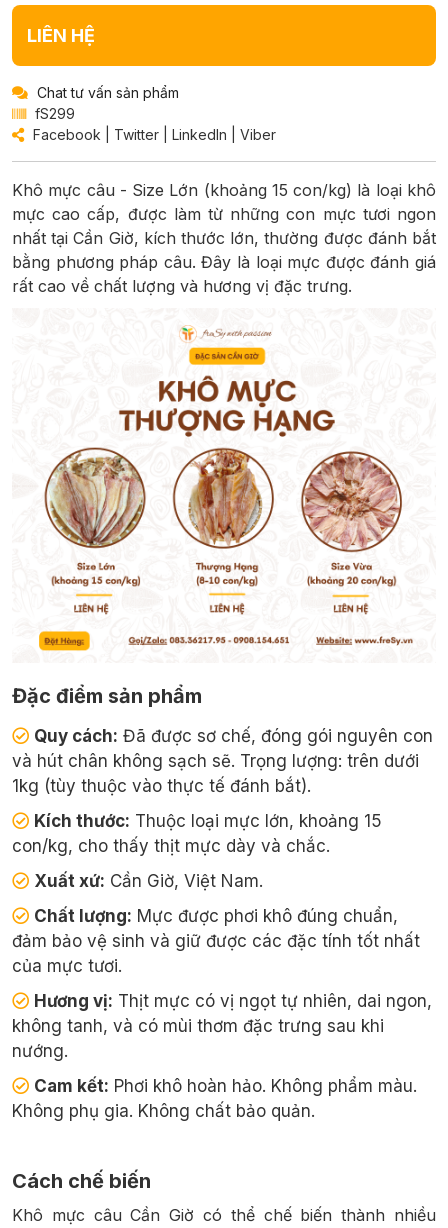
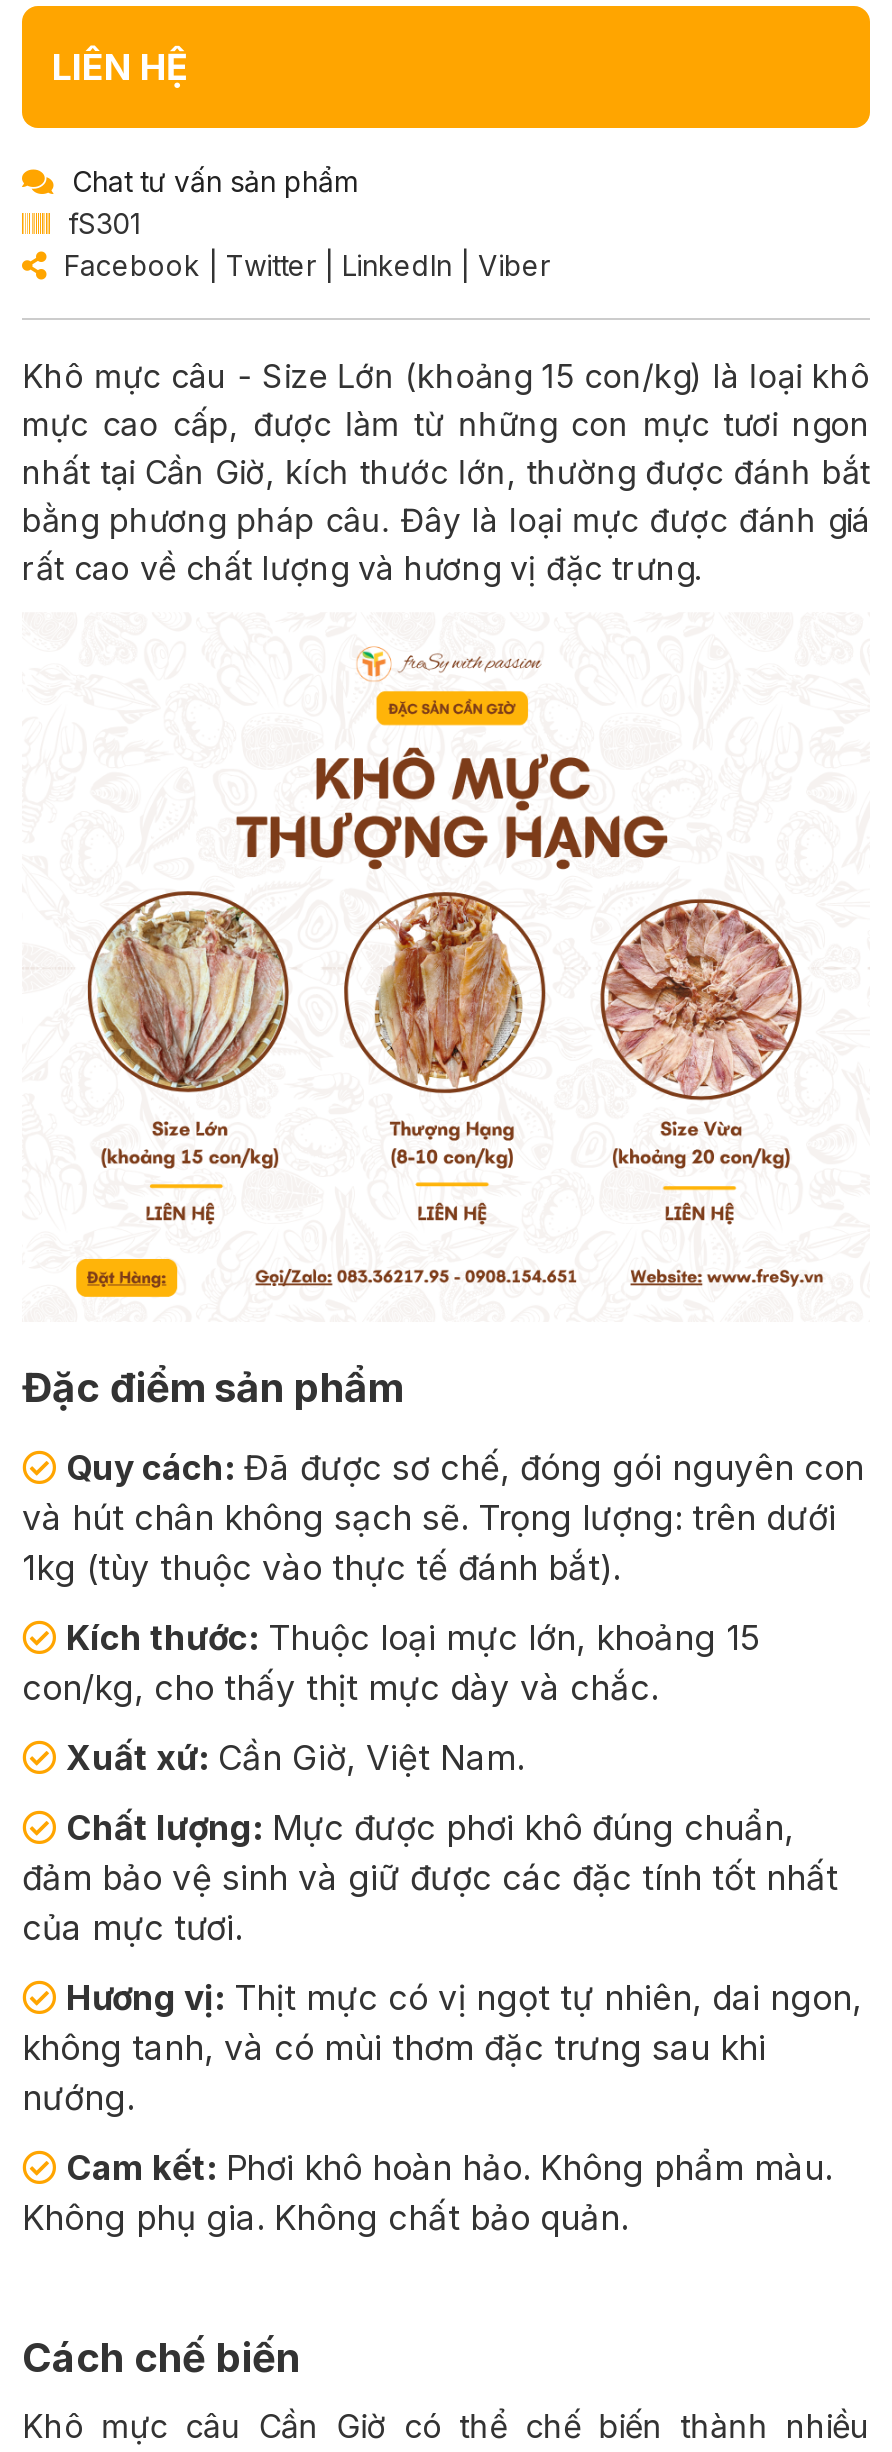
- fS299
+ fS301
